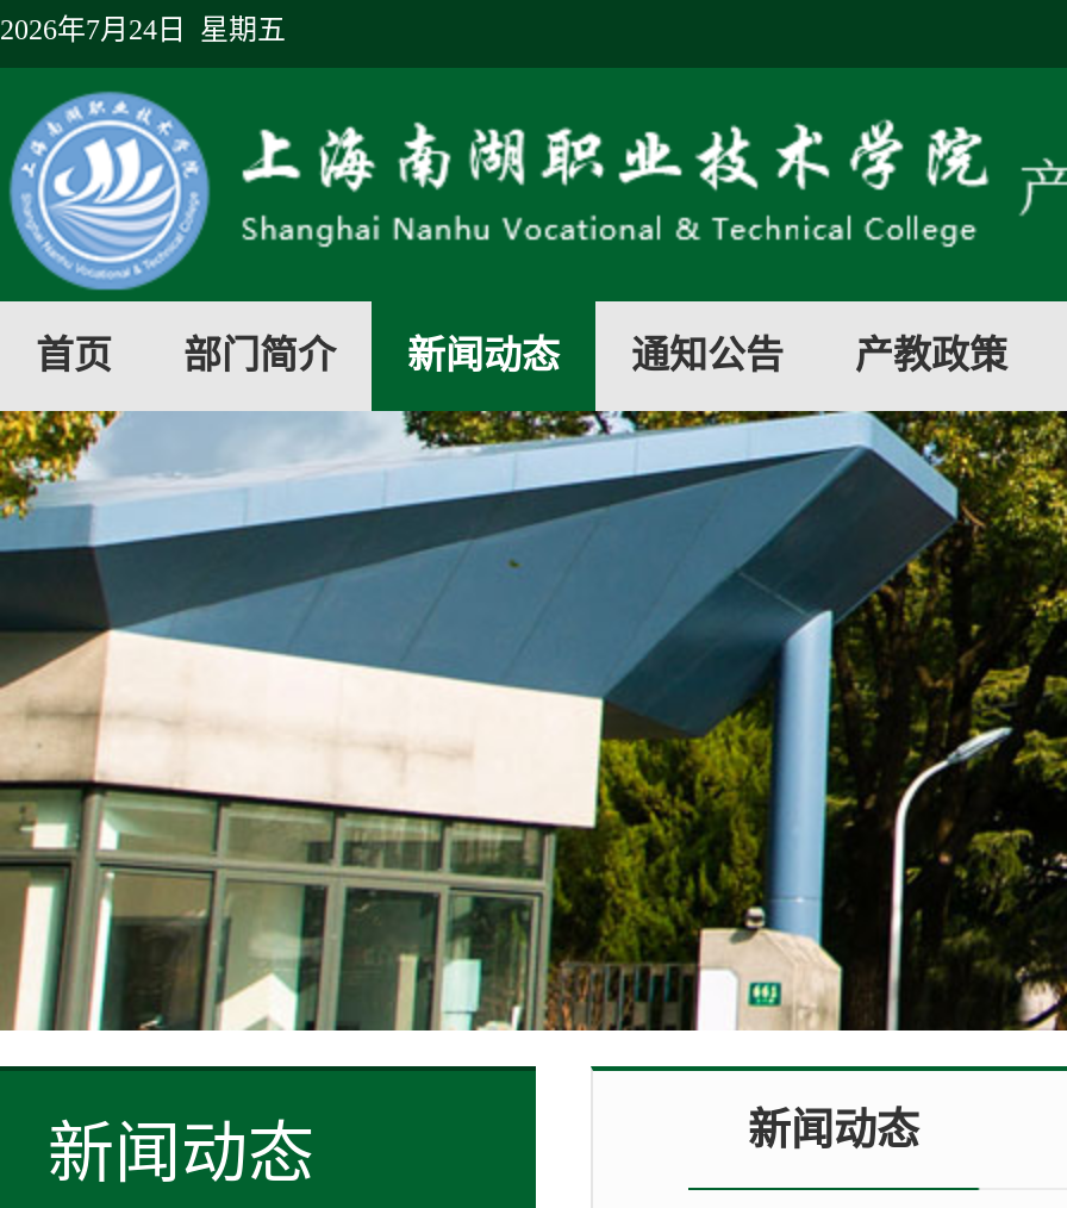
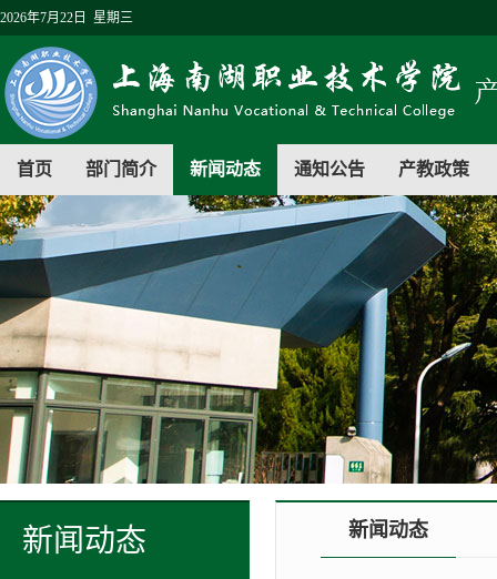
- 2026年7月24日 星期五
+ 2026年7月22日 星期三
